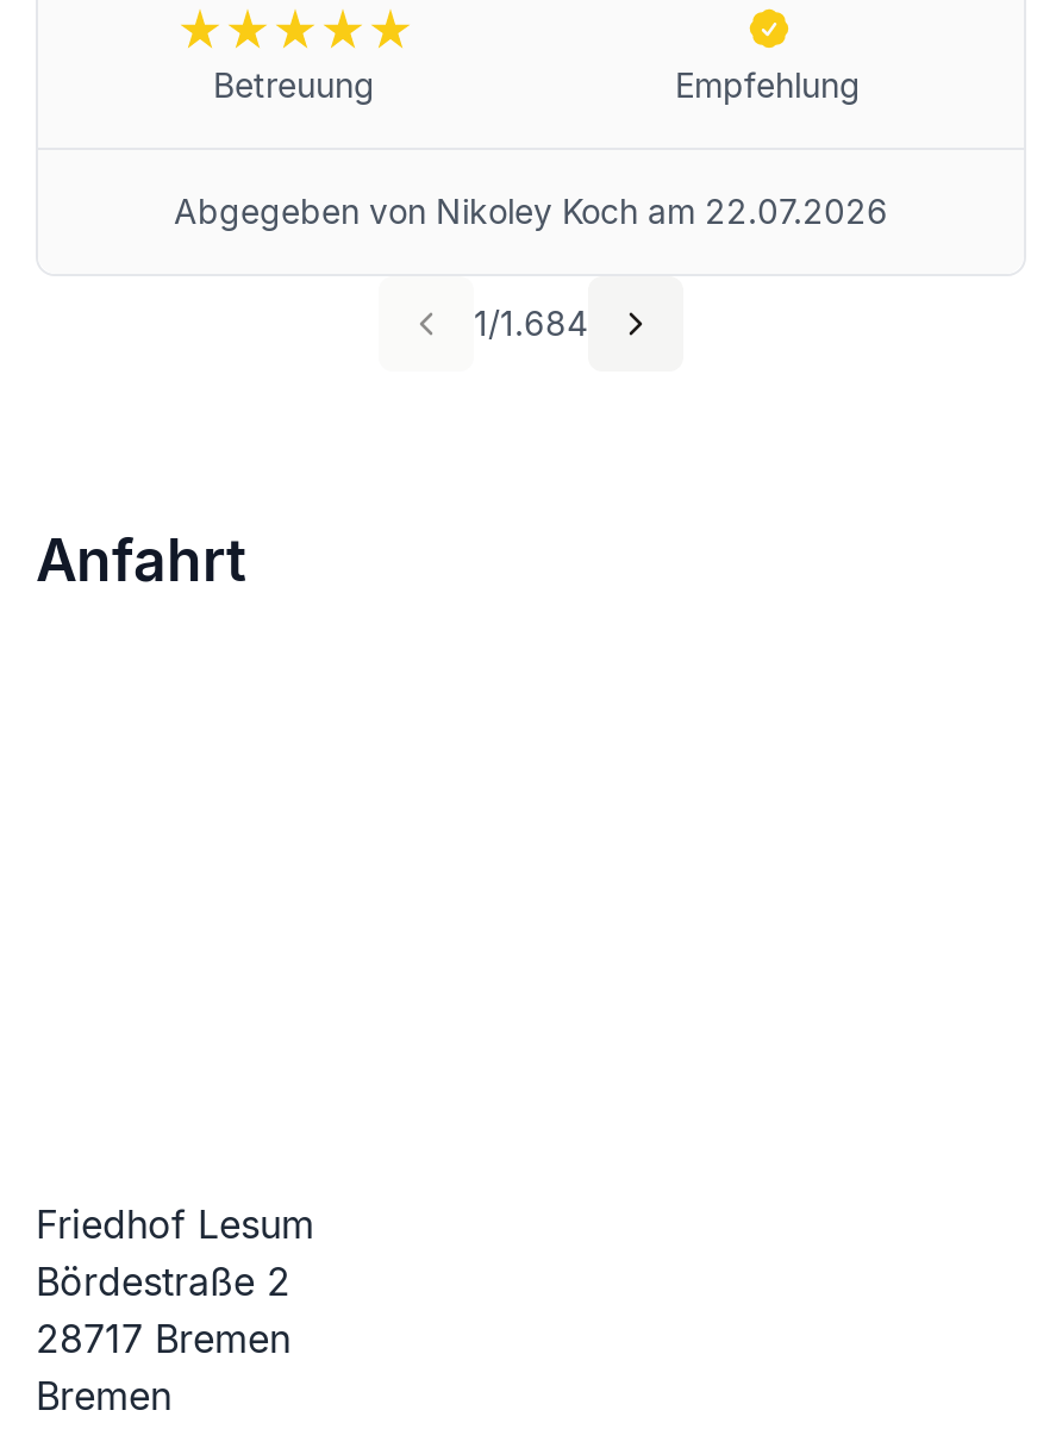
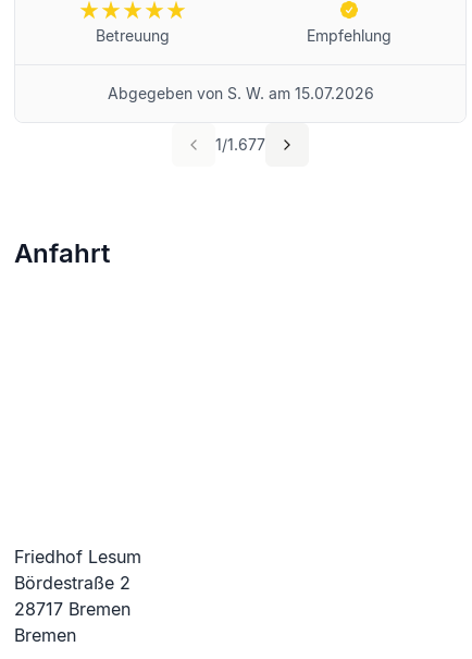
- Abgegeben von Nikoley Koch am 22.07.2026
+ Abgegeben von S. W. am 15.07.2026

- 1/1.684
+ 1/1.677
